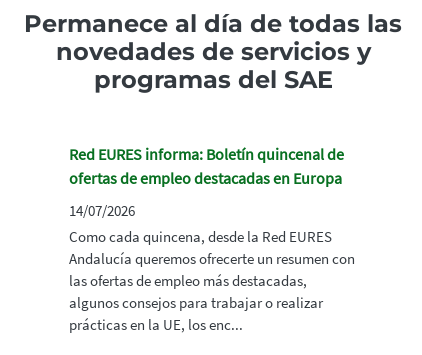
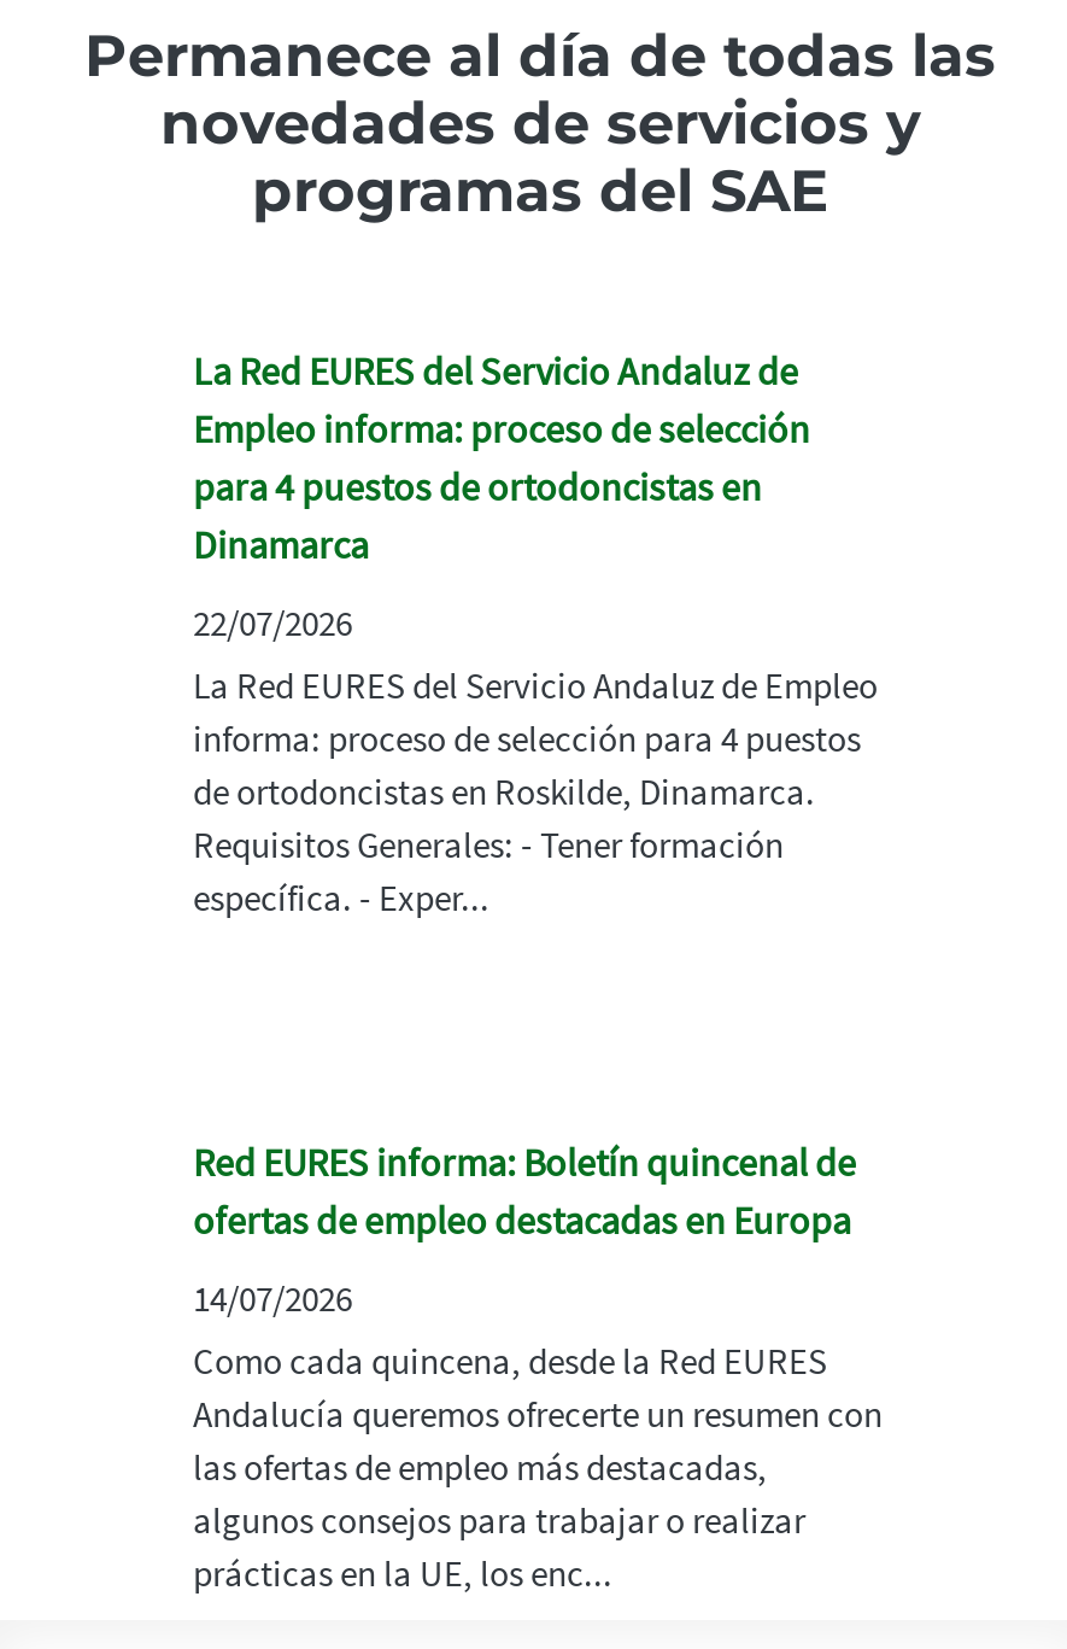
+ La Red EURES del Servicio Andaluz de
+ Empleo informa: proceso de selección
+ para 4 puestos de ortodoncistas en
+ Dinamarca
+ 22/07/2026
+ La Red EURES del Servicio Andaluz de Empleo
+ informa: proceso de selección para 4 puestos
+ de ortodoncistas en Roskilde, Dinamarca.
+ Requisitos Generales: - Tener formación
+ específica. - Exper...
